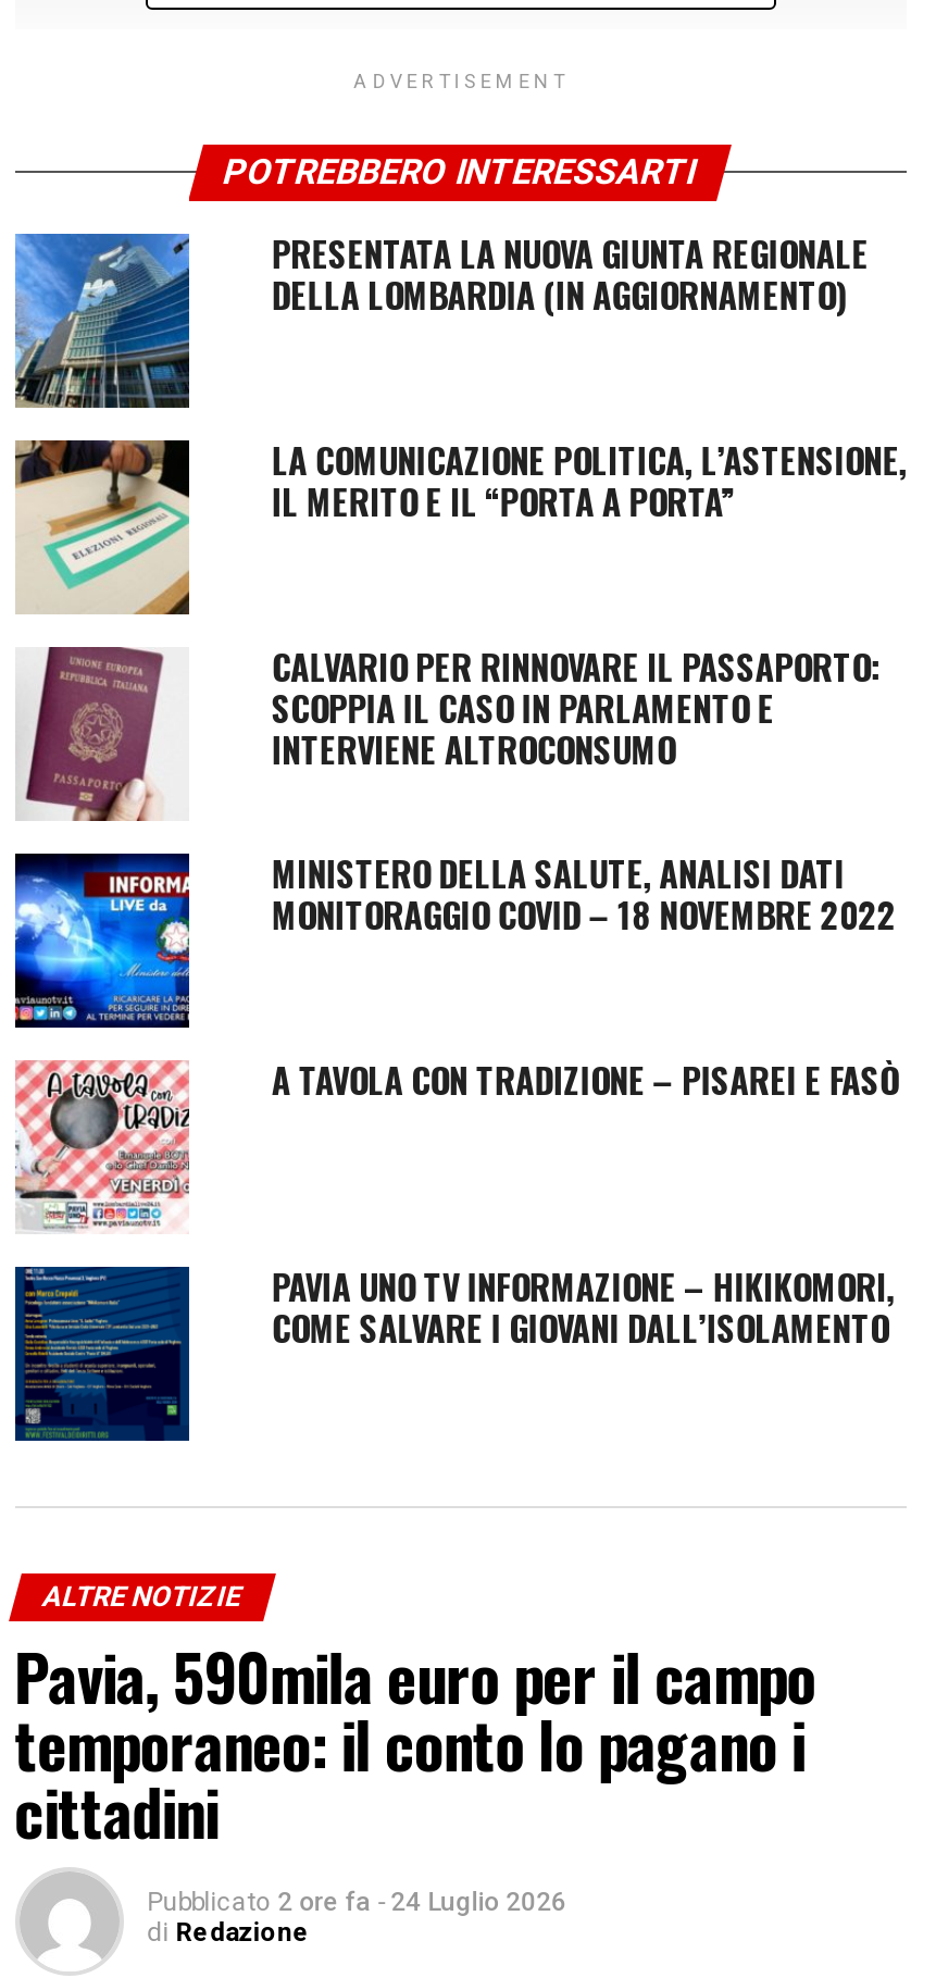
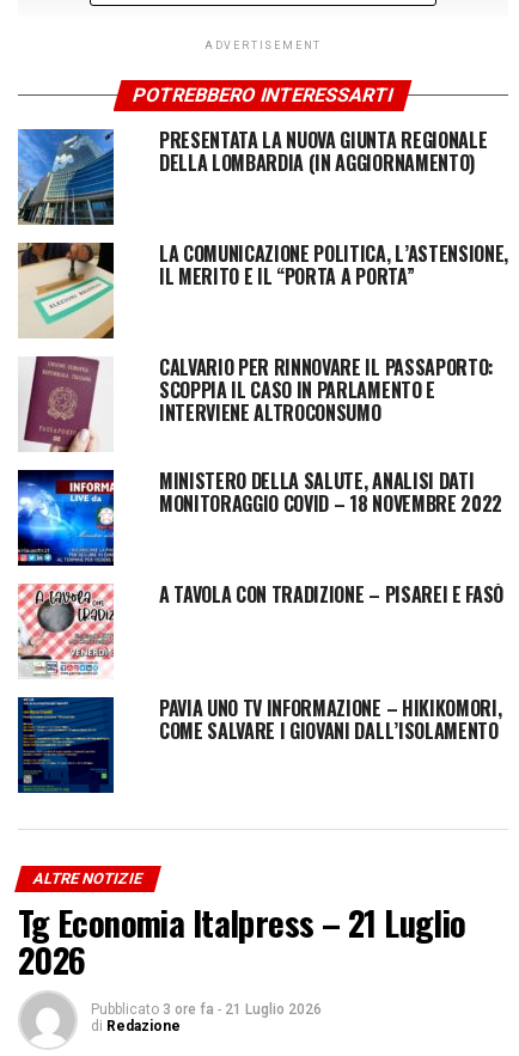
- Pavia, 590mila euro per il campo
- temporaneo: il conto lo pagano i
- cittadini
- Pubblicato 2 ore fa - 24 Luglio 2026
+ Tg Economia Italpress – 21 Luglio
+ 2026
+ Pubblicato 3 ore fa - 21 Luglio 2026
